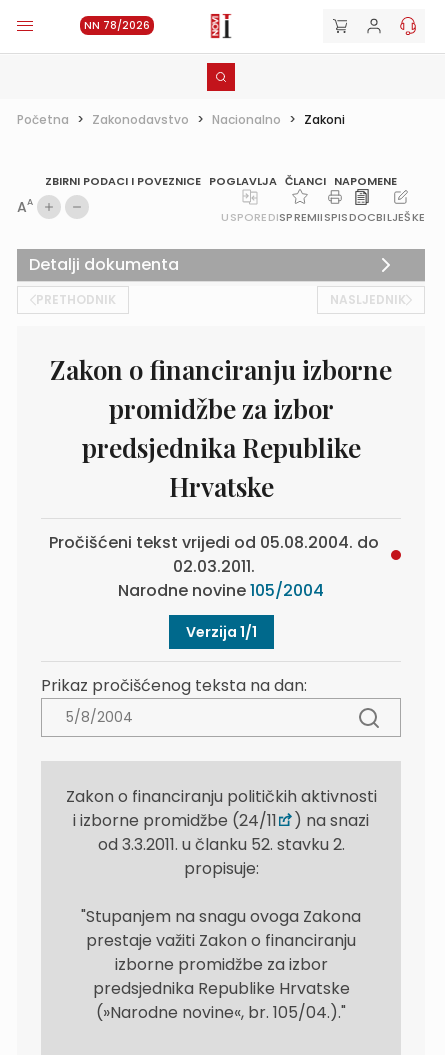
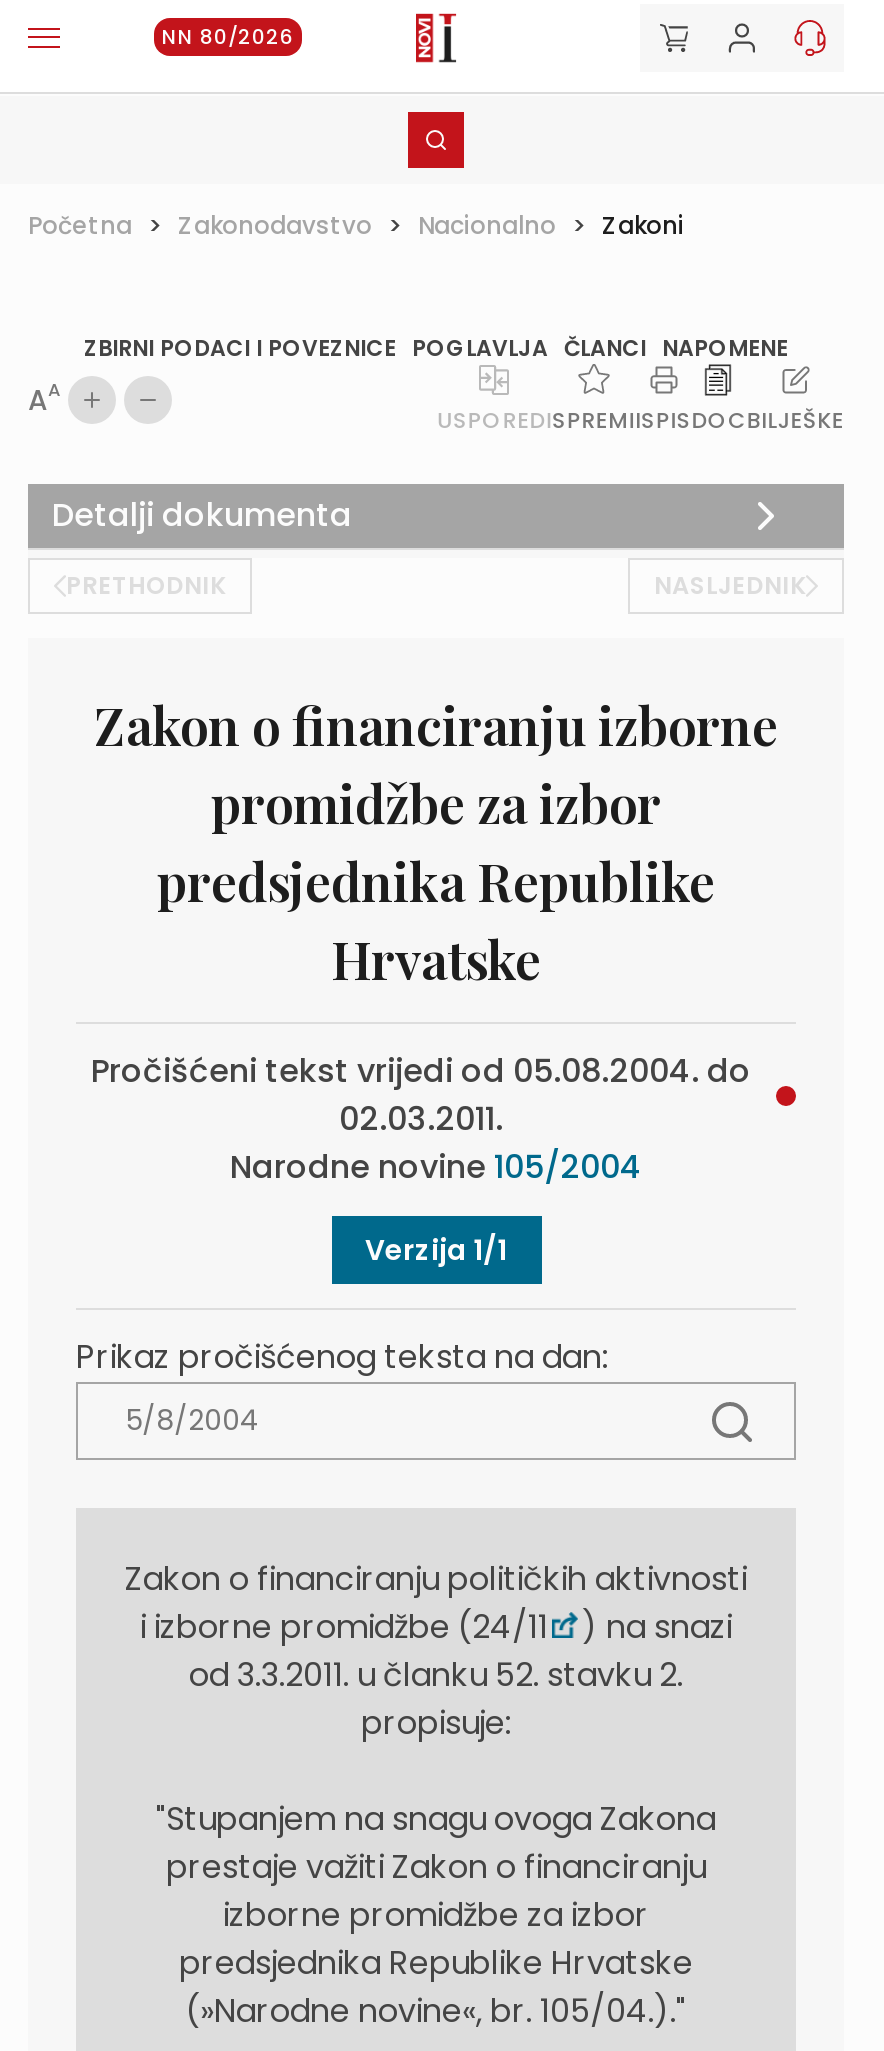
- NN 78/2026
+ NN 80/2026
